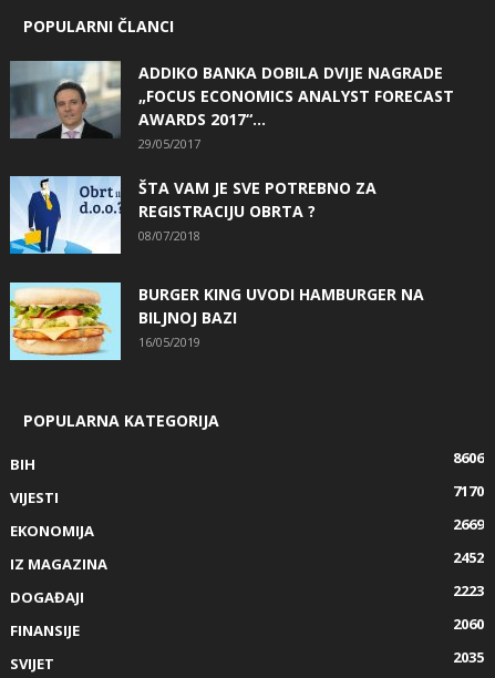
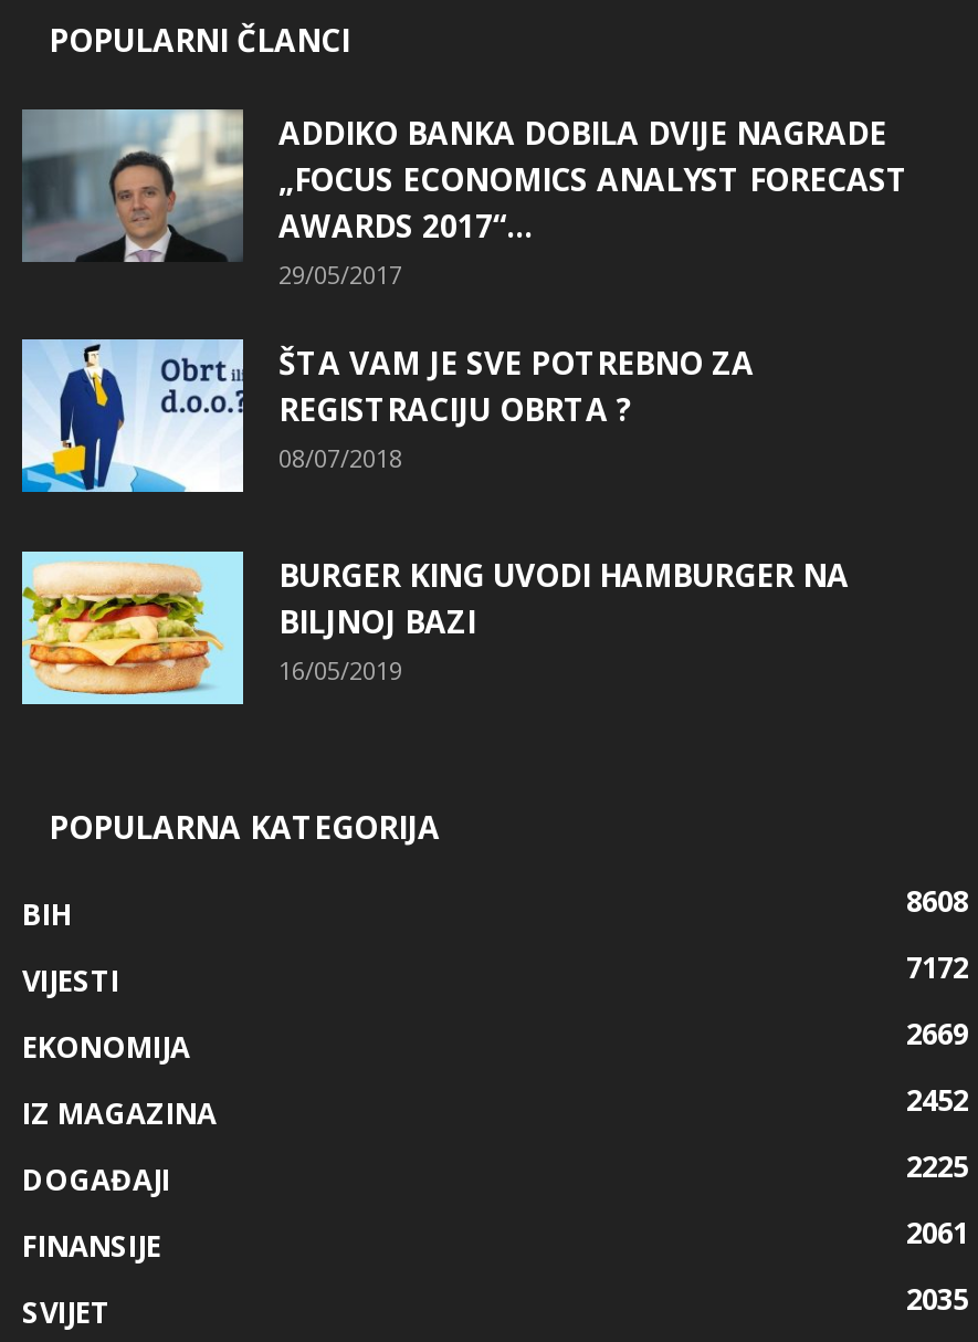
- 8606
+ 8608

- 7170
+ 7172

- 2223
+ 2225

- 2060
+ 2061
